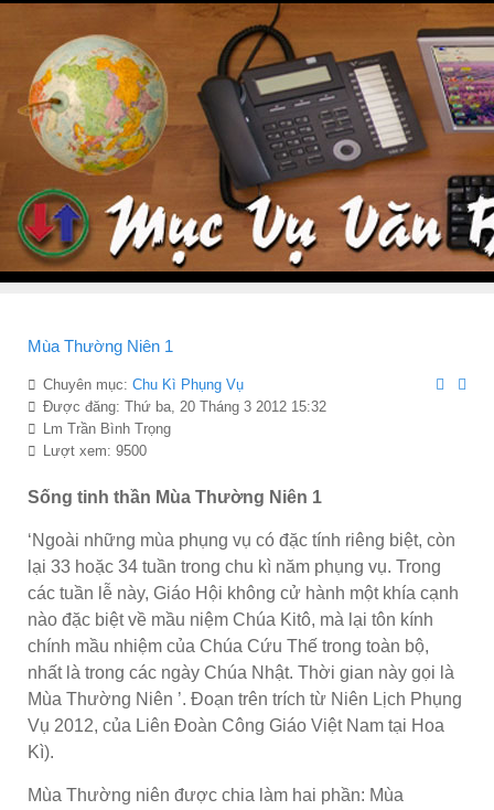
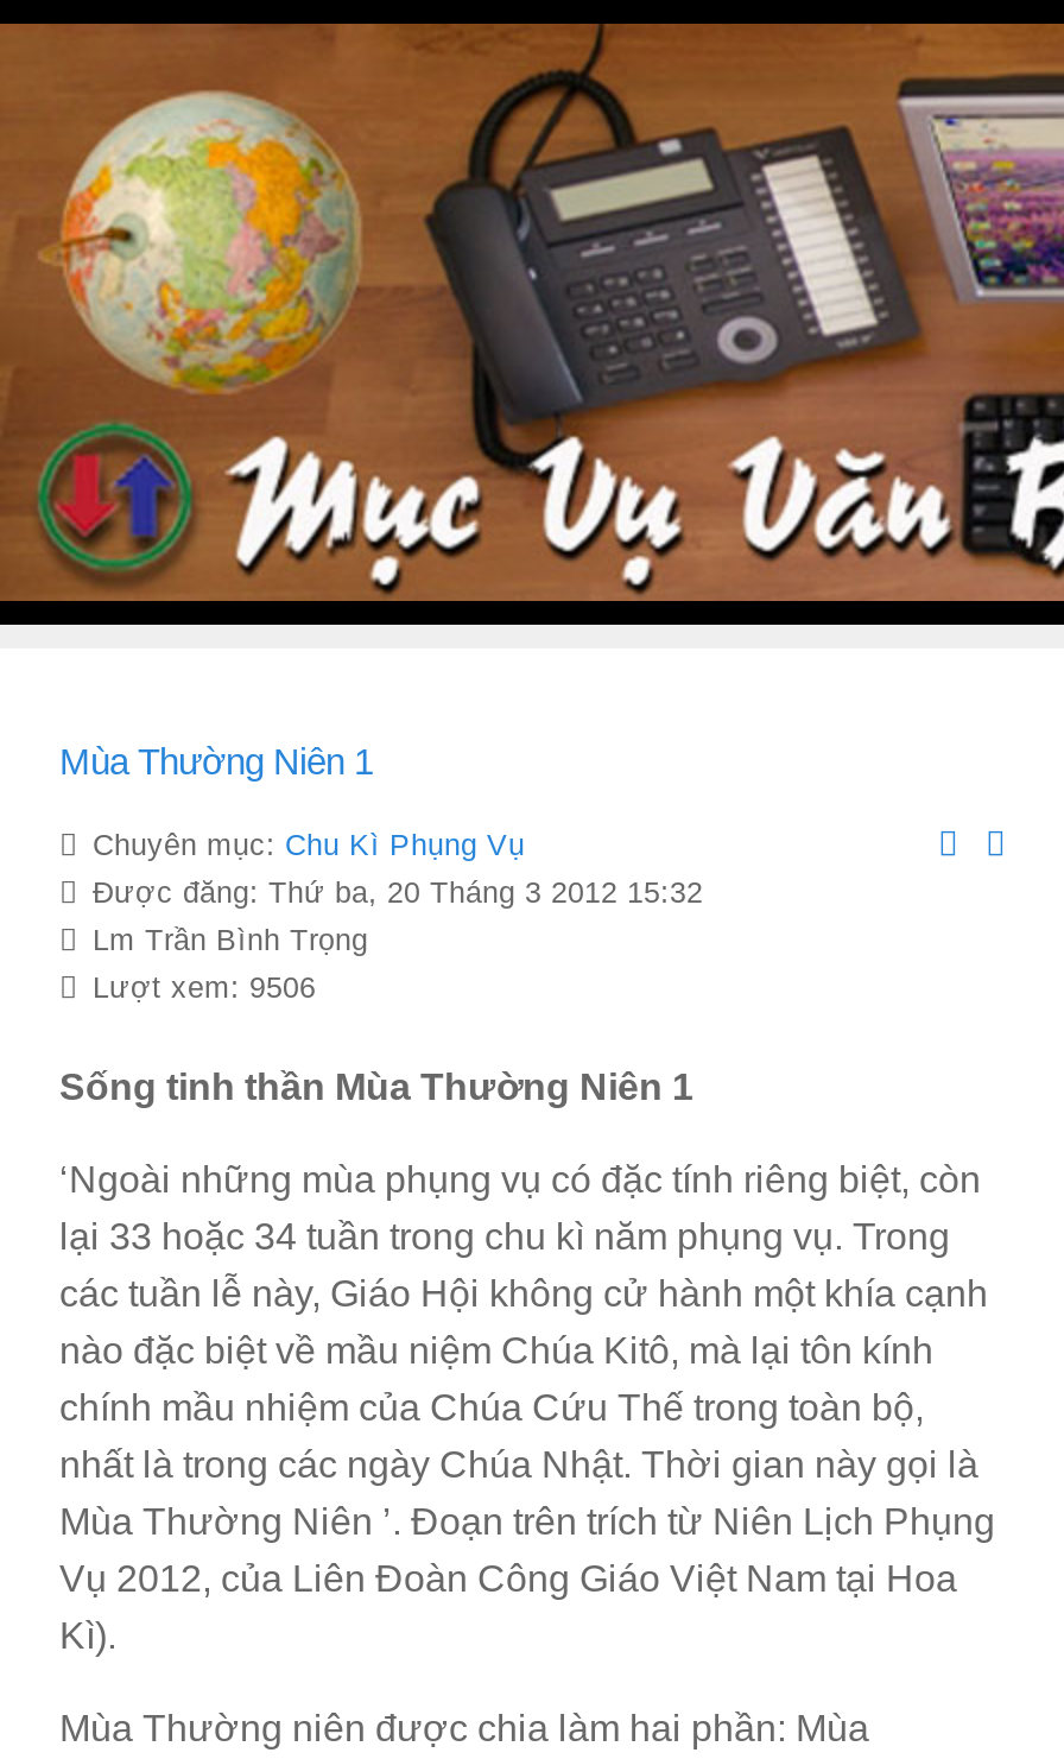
- Lượt xem: 9500
+ Lượt xem: 9506
